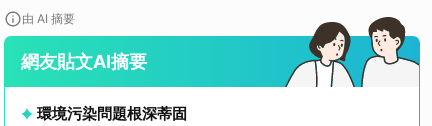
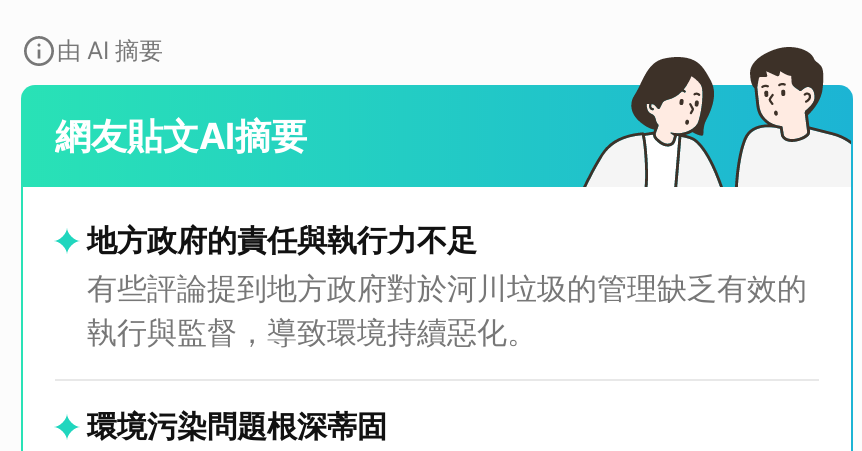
+ 地方政府的責任與執行力不足
+ 有些評論提到地方政府對於河川垃圾的管理缺乏有效的
+ 執行與監督，導致環境持續惡化。
